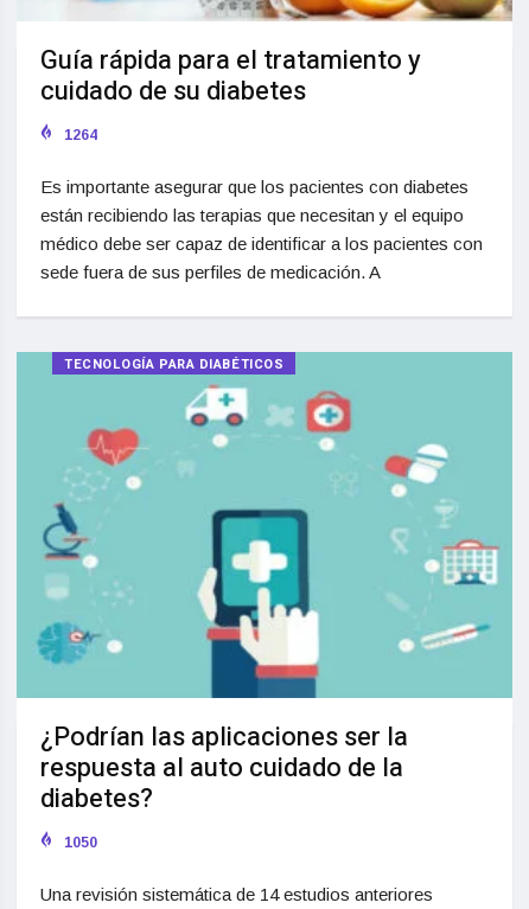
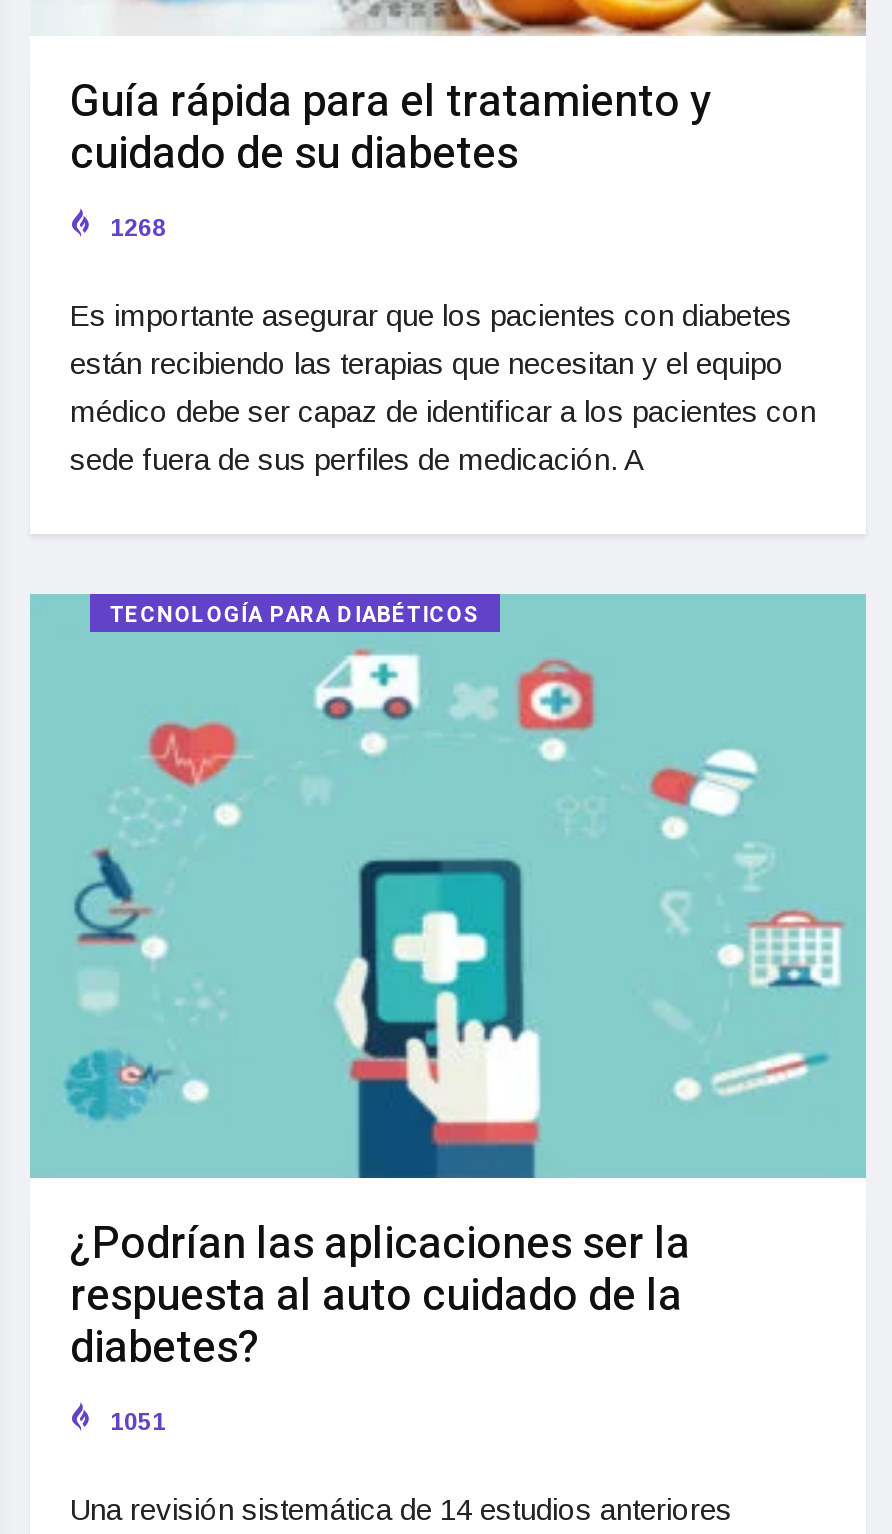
- 1264
+ 1268

- 1050
+ 1051
